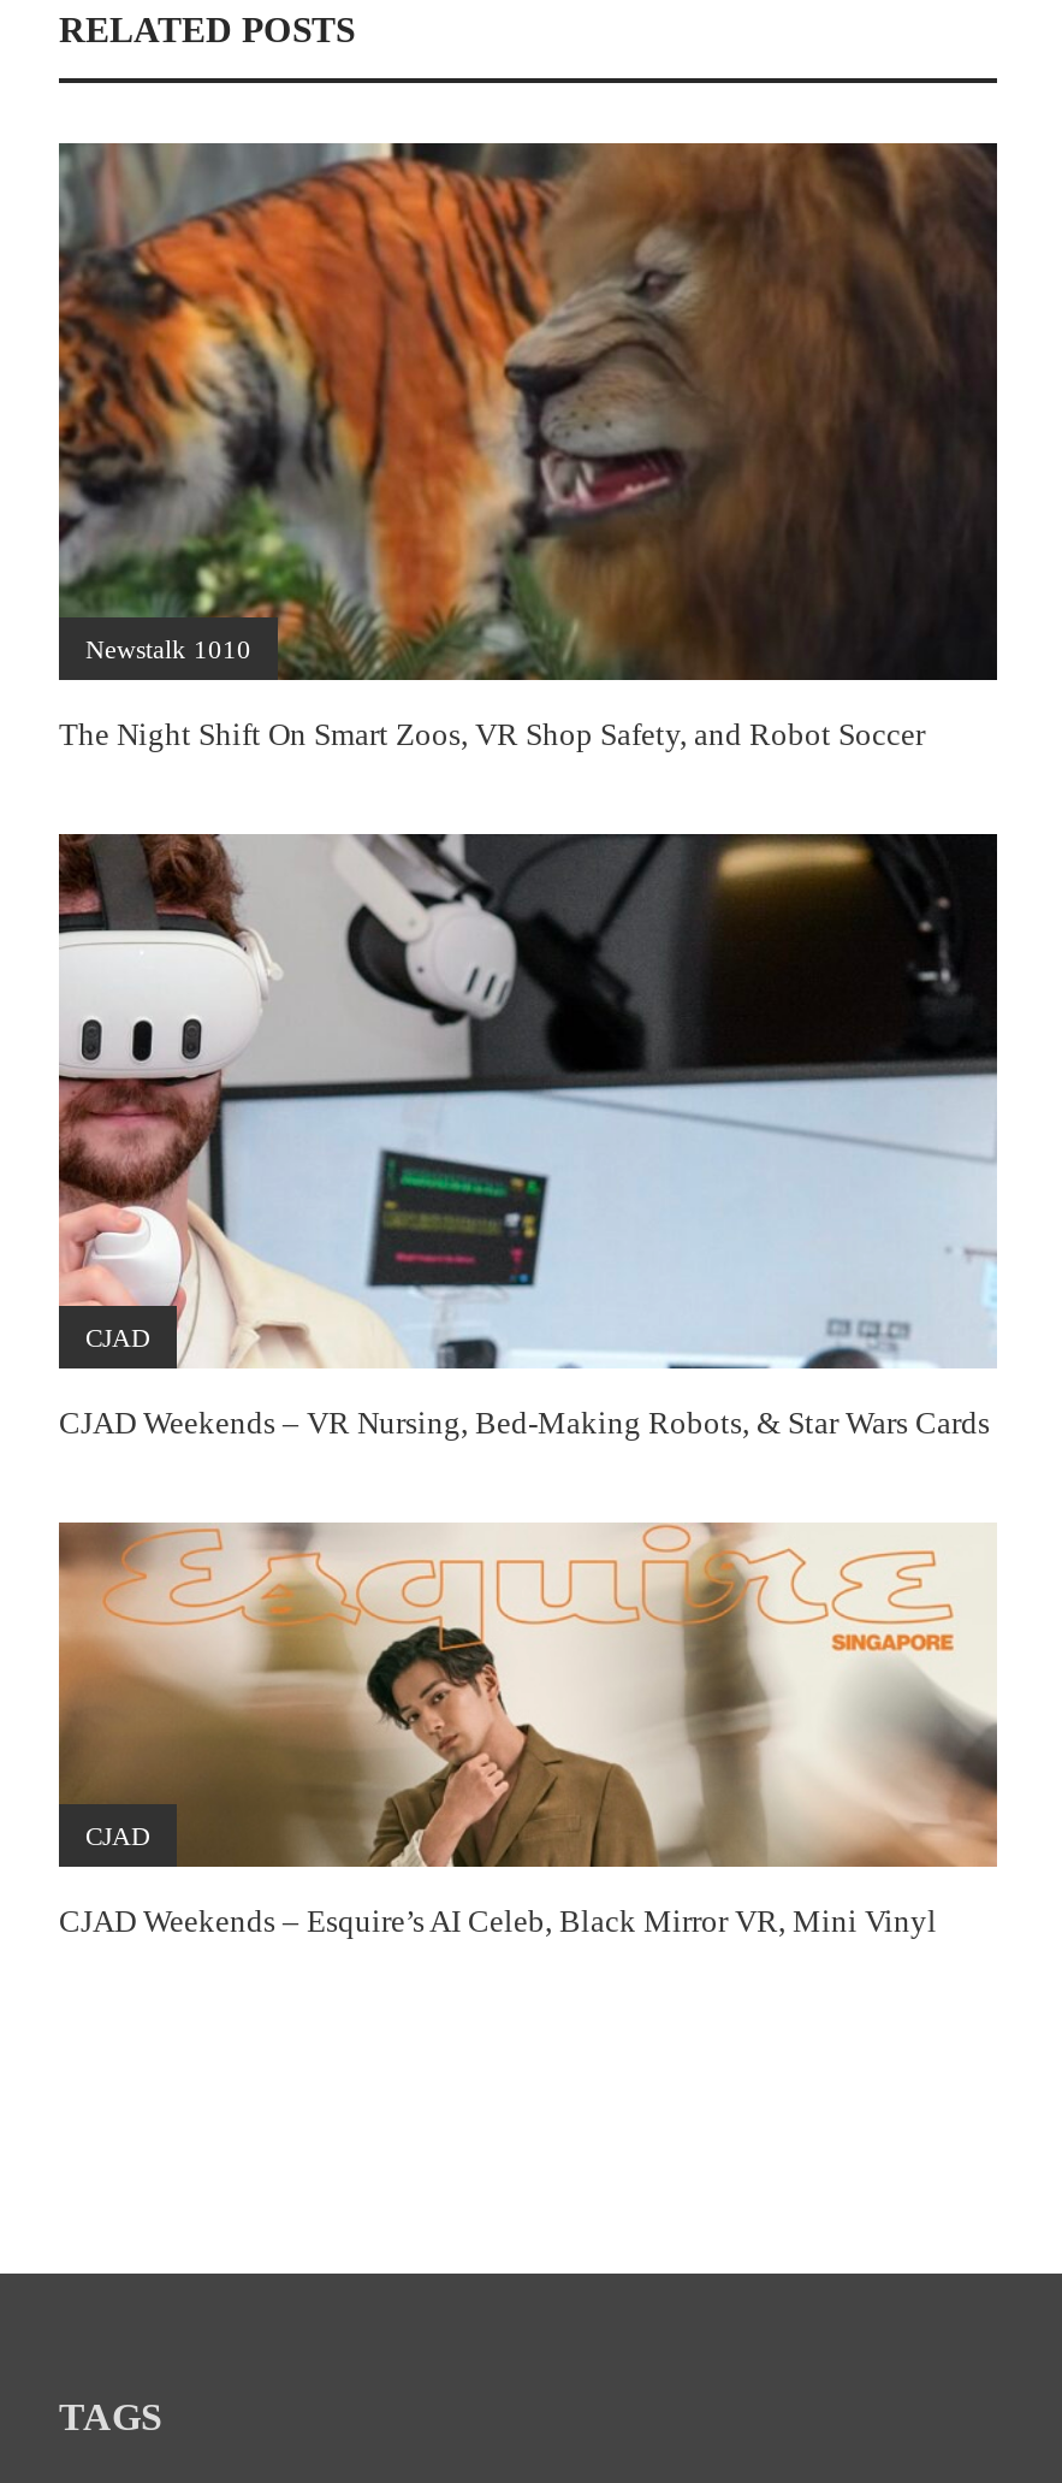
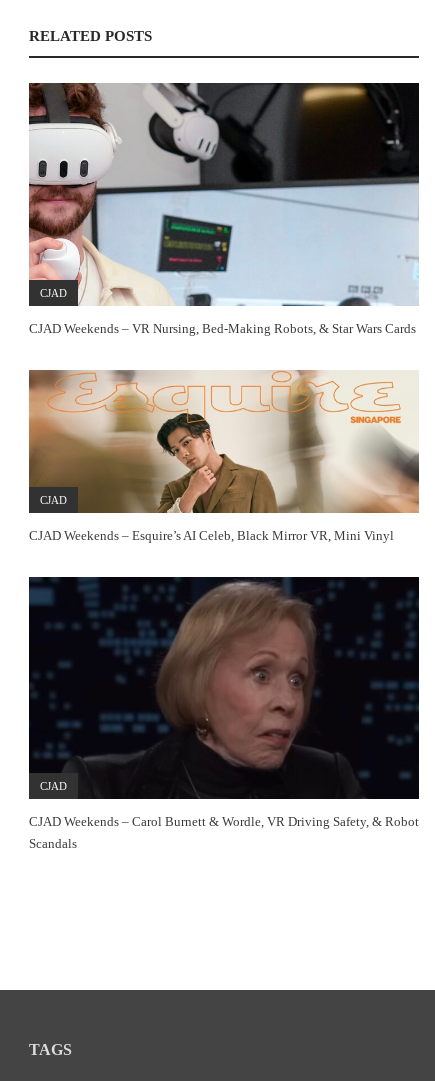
- [image]
- Newstalk 1010
- The Night Shift On Smart Zoos, VR Shop Safety, and Robot Soccer

moved up: [image] | CJAD | CJAD Weekends – VR Nursing, Bed-Making Robots, & Star Wars Cards | CJAD | CJAD Weekends – Esquire’s AI Celeb, Black Mirror VR, Mini Vinyl

+ [image]
+ CJAD
+ CJAD Weekends – Carol Burnett & Wordle, VR Driving Safety, & Robot
+ Scandals
